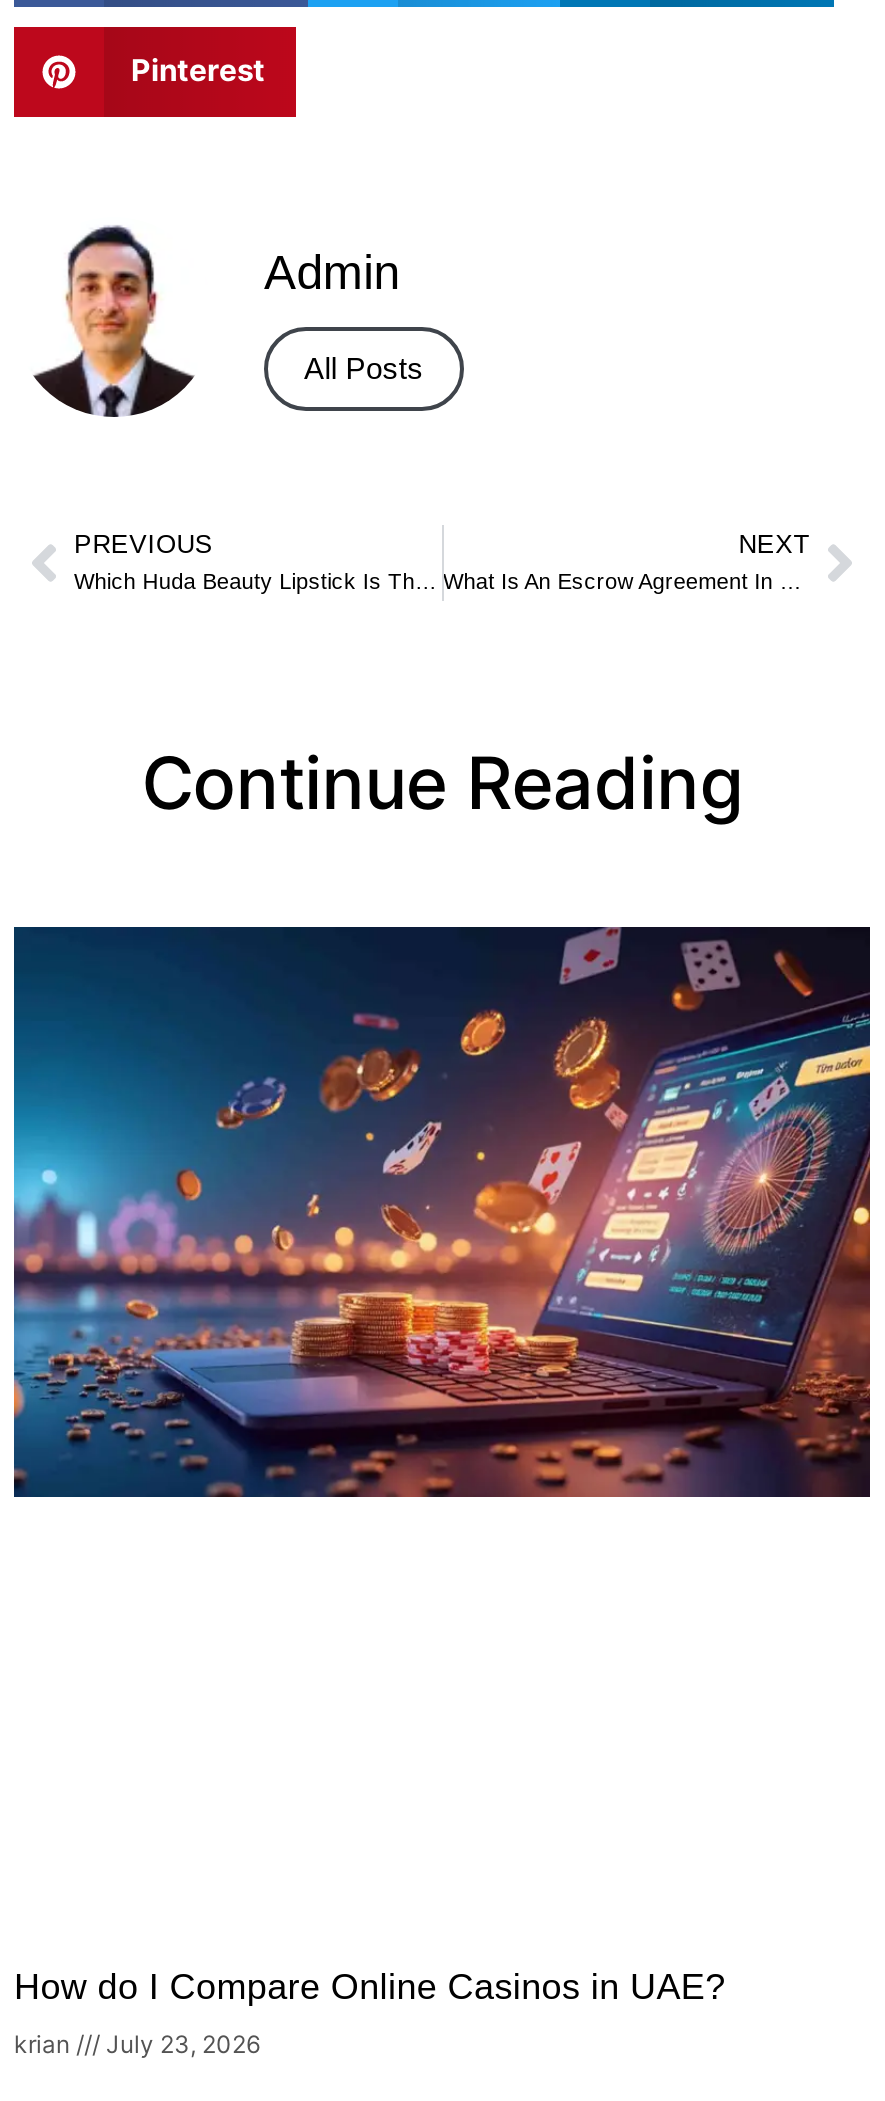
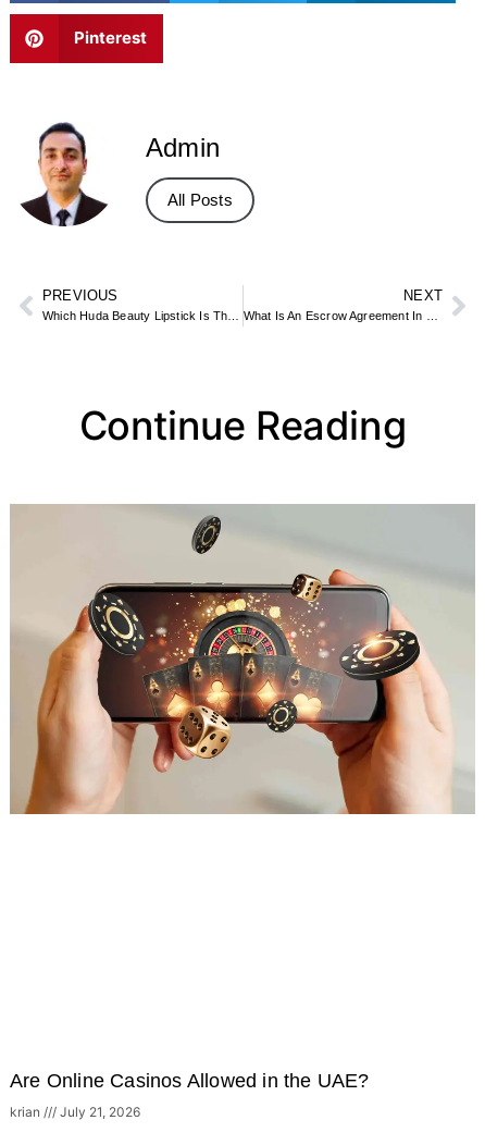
- [image]
+ [image]

- How do I Compare Online Casinos in UAE?
+ Are Online Casinos Allowed in the UAE?

- krian July 23, 2026
+ krian July 21, 2026
